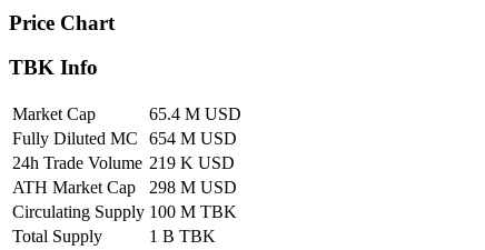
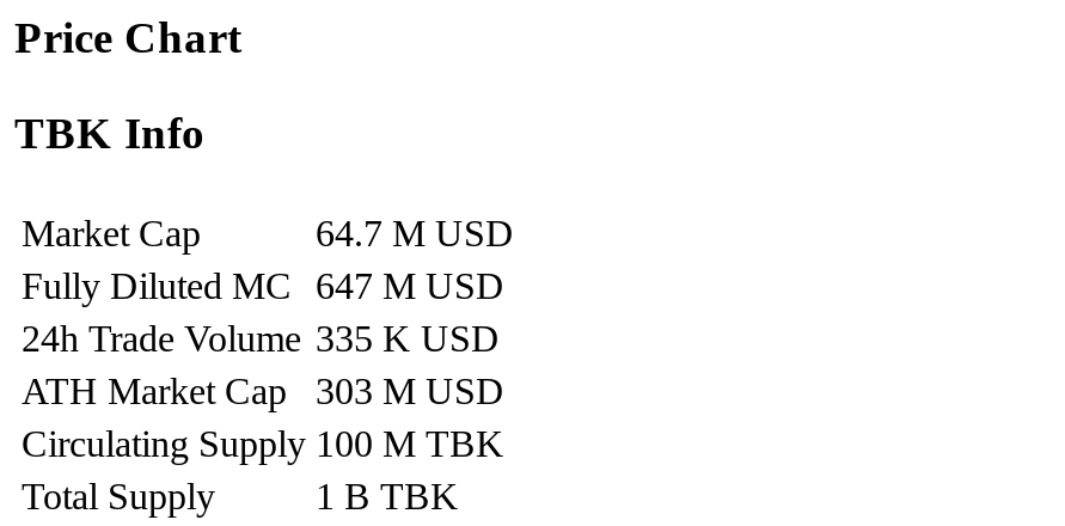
- 65.4 M USD
+ 64.7 M USD

- Fully Diluted MC 654 M USD
+ Fully Diluted MC 647 M USD

- 24h Trade Volume 219 K USD
+ 24h Trade Volume 335 K USD

- ATH Market Cap 298 M USD
+ ATH Market Cap 303 M USD
